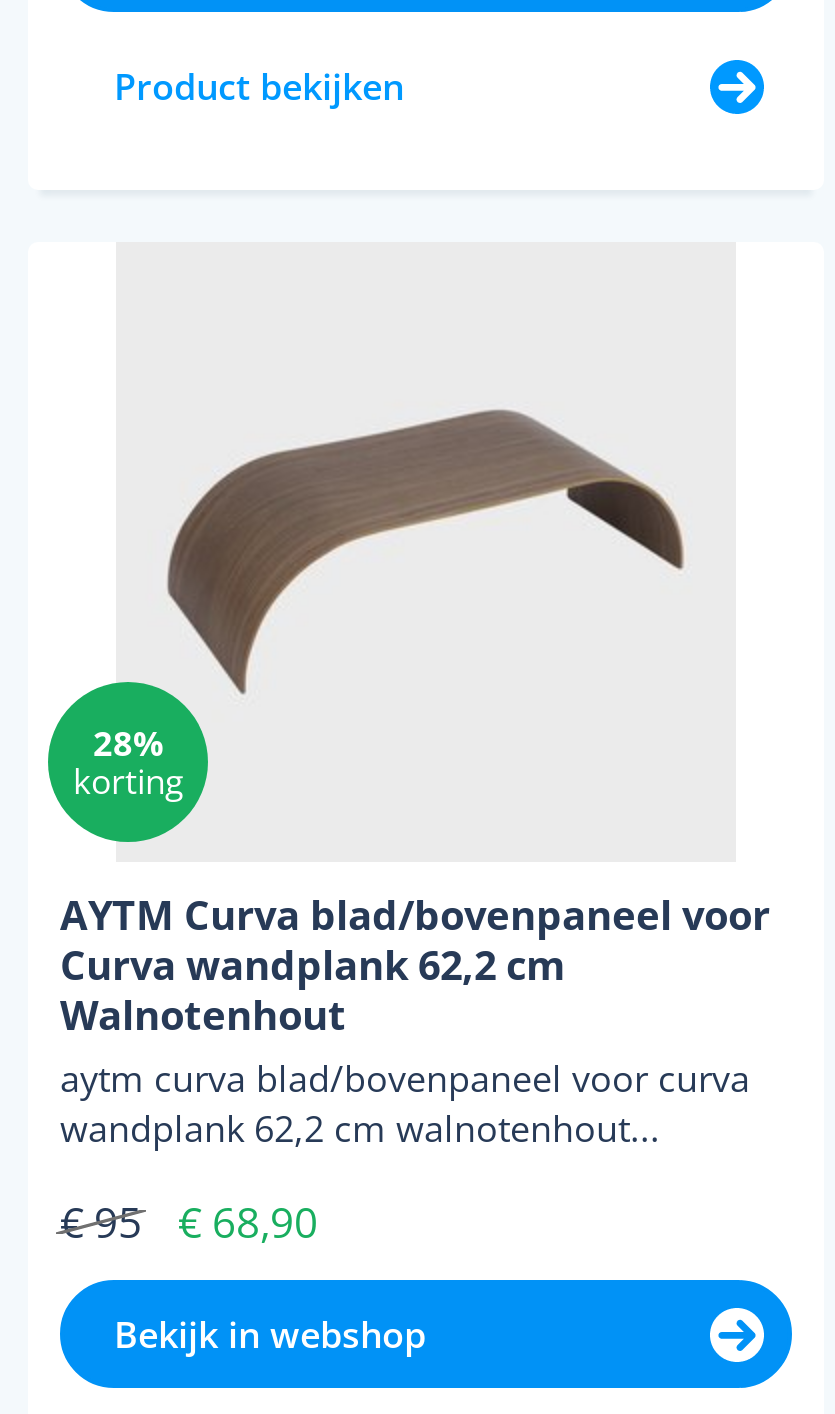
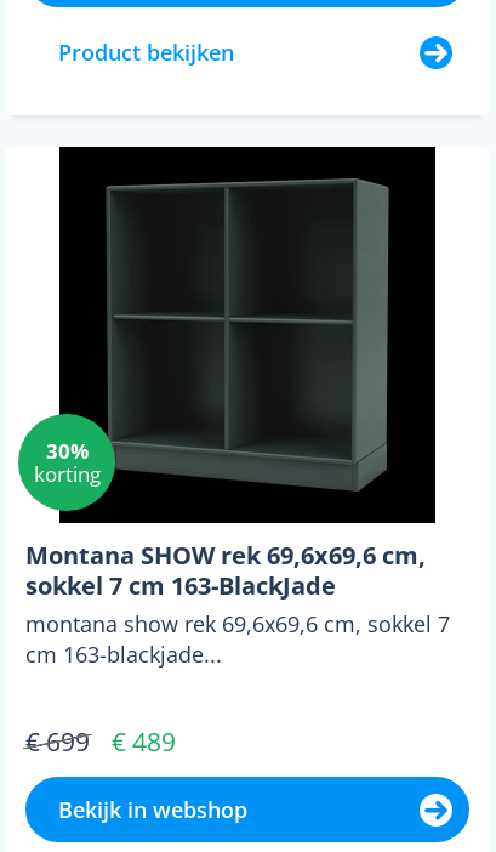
- [image]
- 28%
+ [image]
+ 30%

- AYTM Curva blad/bovenpaneel voor
- Curva wandplank 62,2 cm
- Walnotenhout
- aytm curva blad/bovenpaneel voor curva
- wandplank 62,2 cm walnotenhout...
+ Montana SHOW rek 69,6x69,6 cm,
+ sokkel 7 cm 163-BlackJade
+ montana show rek 69,6x69,6 cm, sokkel 7
+ cm 163-blackjade...

- € 95
- € 68,90
+ € 699
+ € 489
